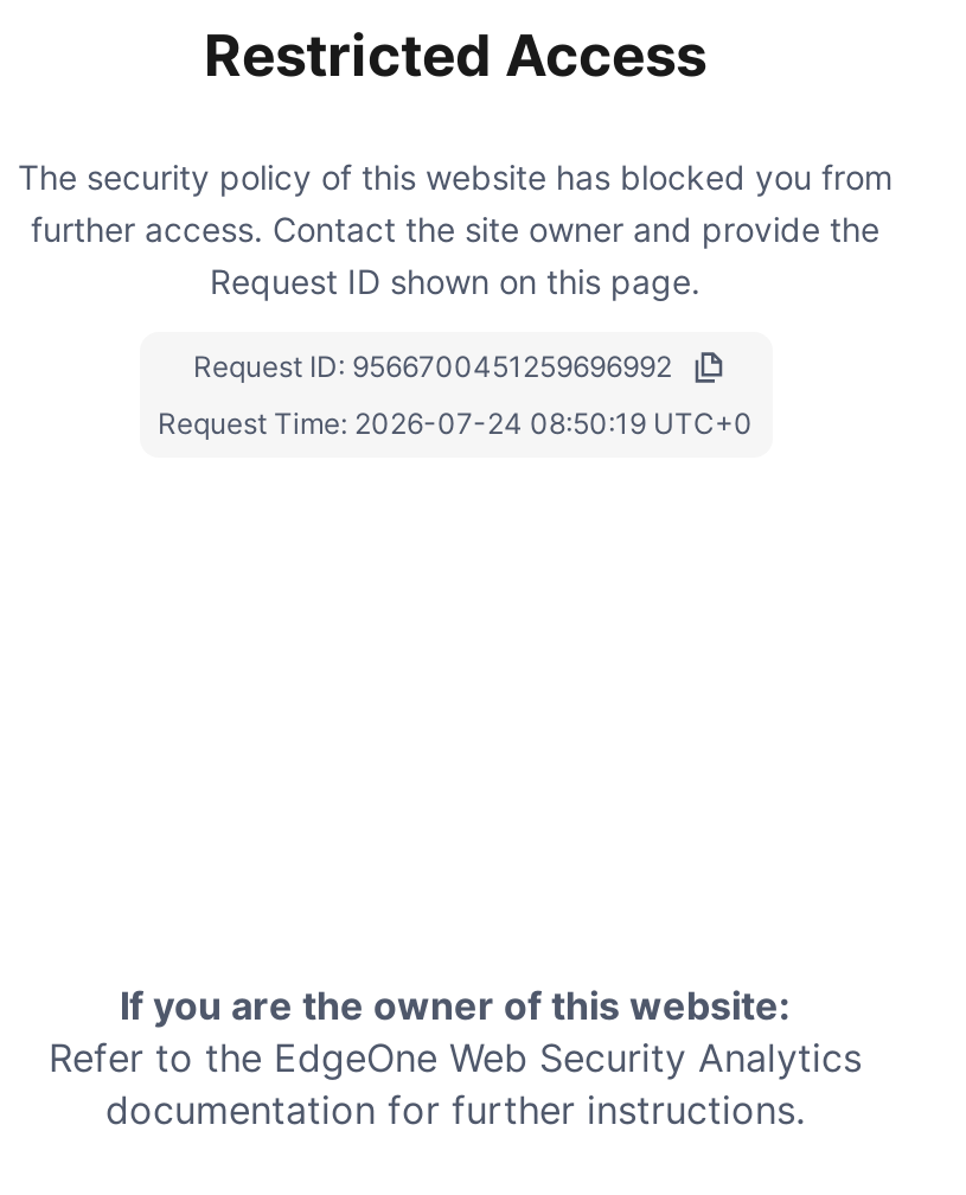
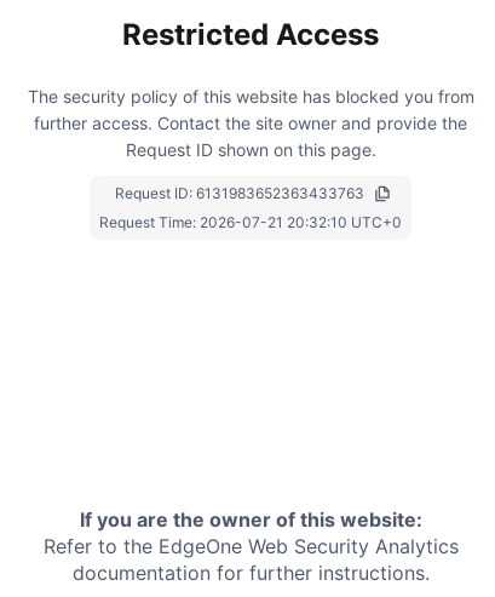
- Request ID: 9566700451259696992
+ Request ID: 6131983652363433763

- Request Time: 2026-07-24 08:50:19 UTC+0
+ Request Time: 2026-07-21 20:32:10 UTC+0
